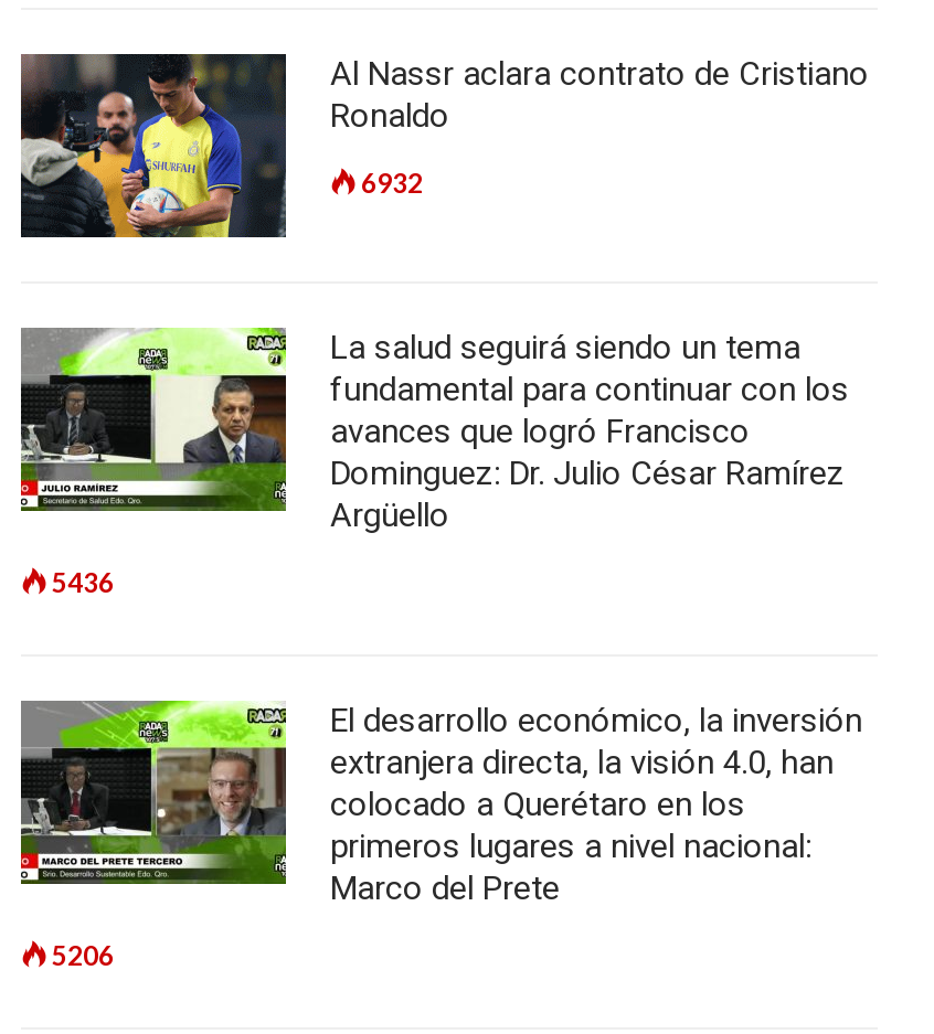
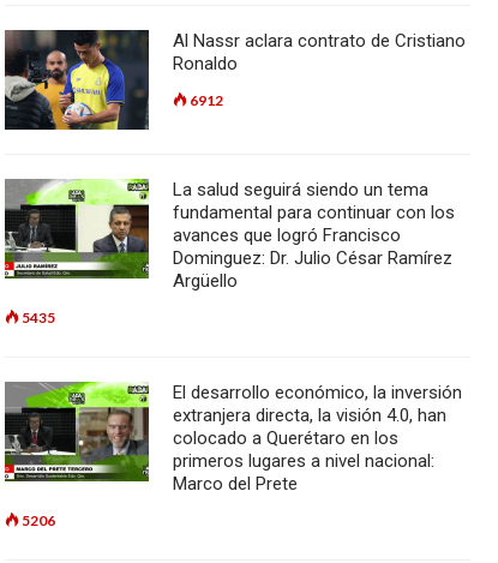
- 6932
+ 6912

- 5436
+ 5435
